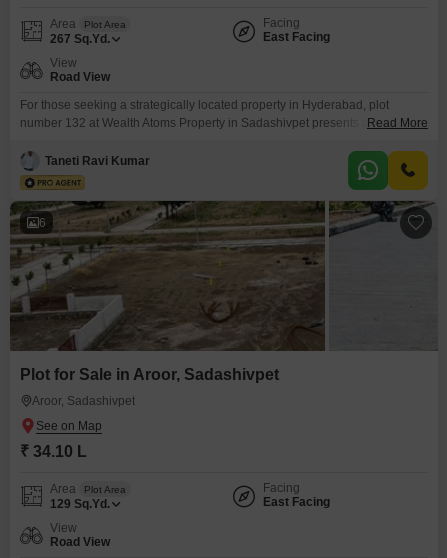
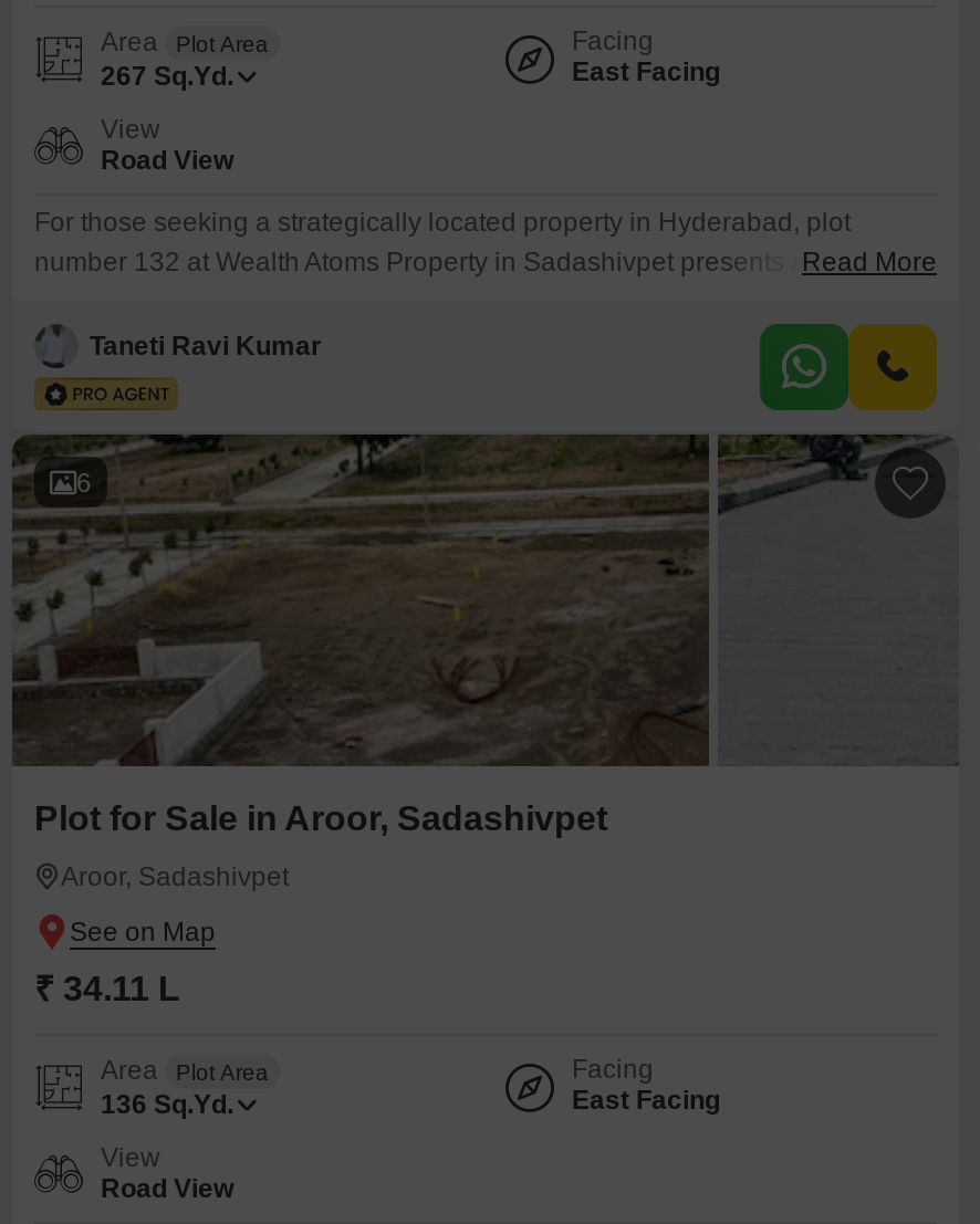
- ₹ 34.10 L
+ ₹ 34.11 L

- 129 Sq.Yd.
+ 136 Sq.Yd.
